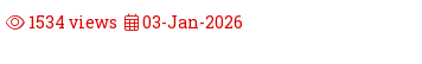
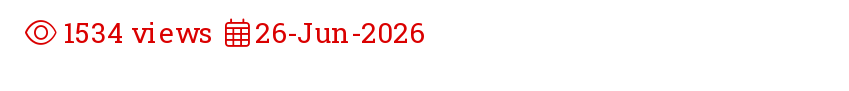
- 1534 views 03-Jan-2026
+ 1534 views 26-Jun-2026
